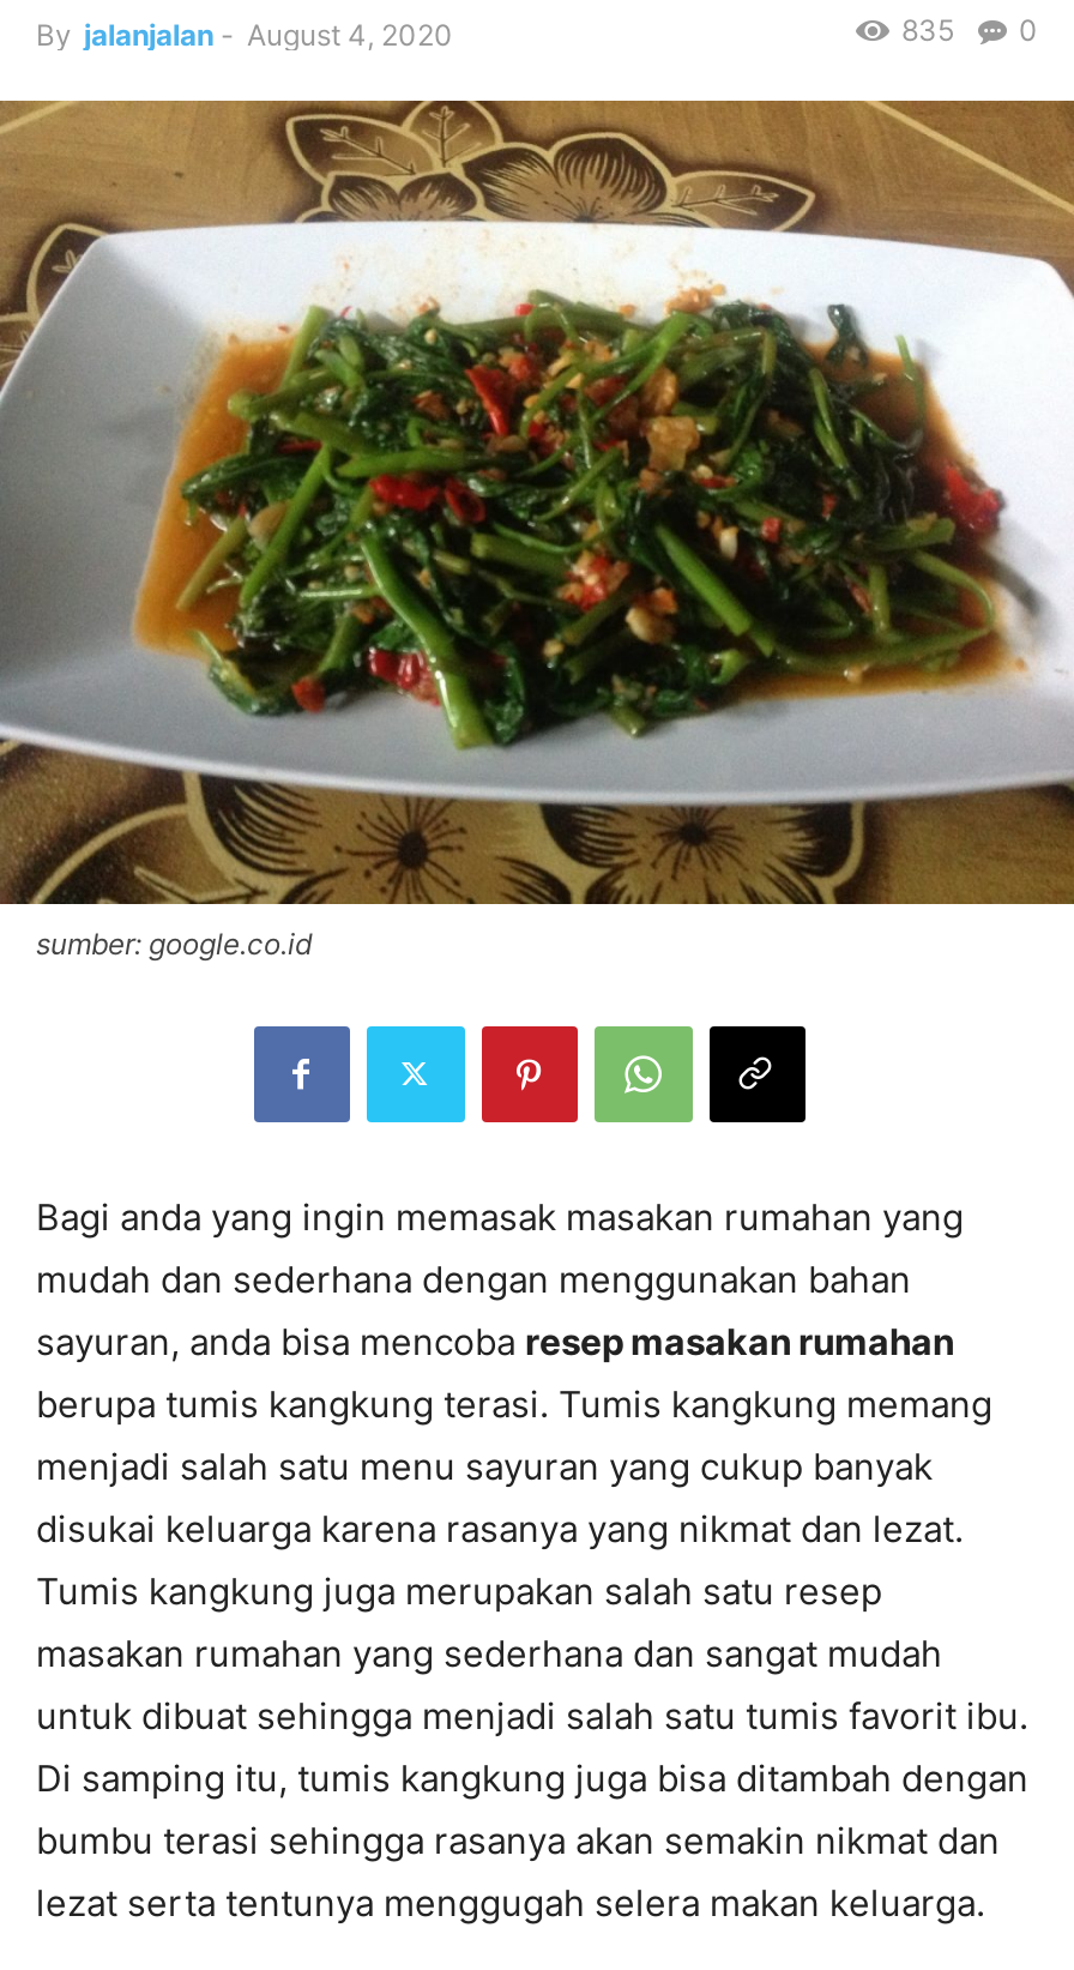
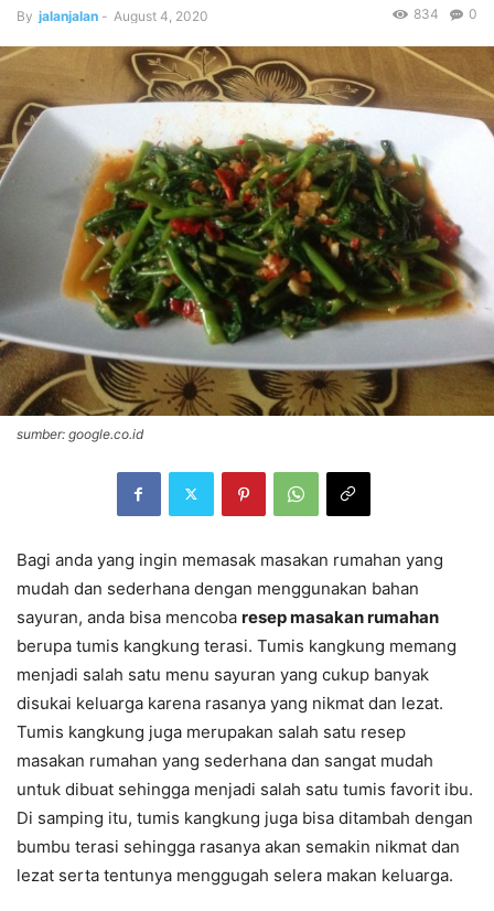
- 835 0
+ 834 0
